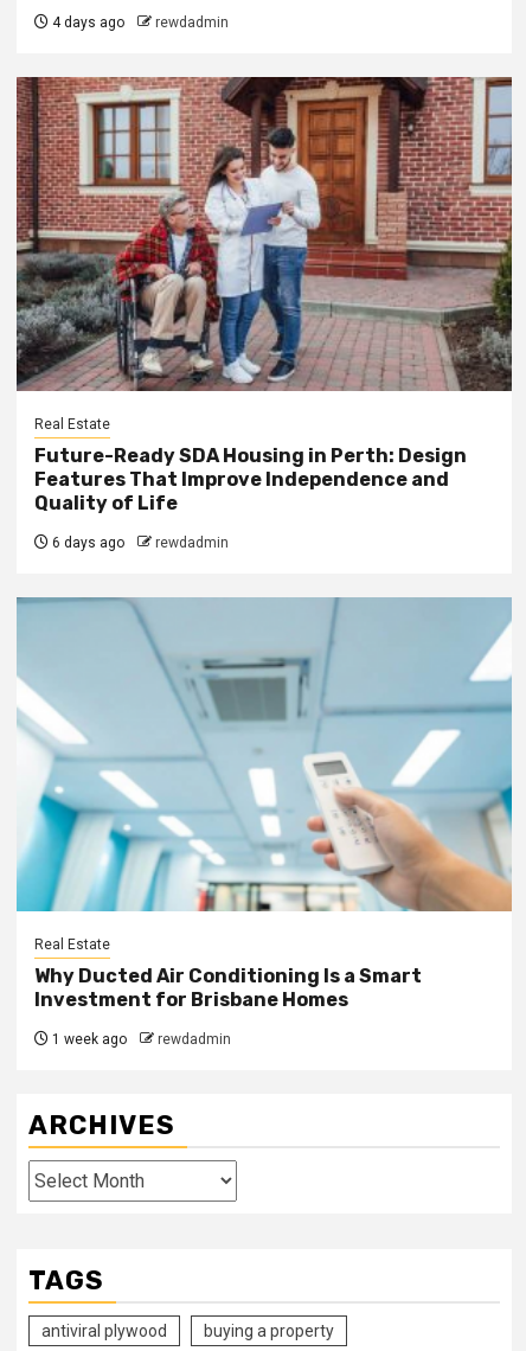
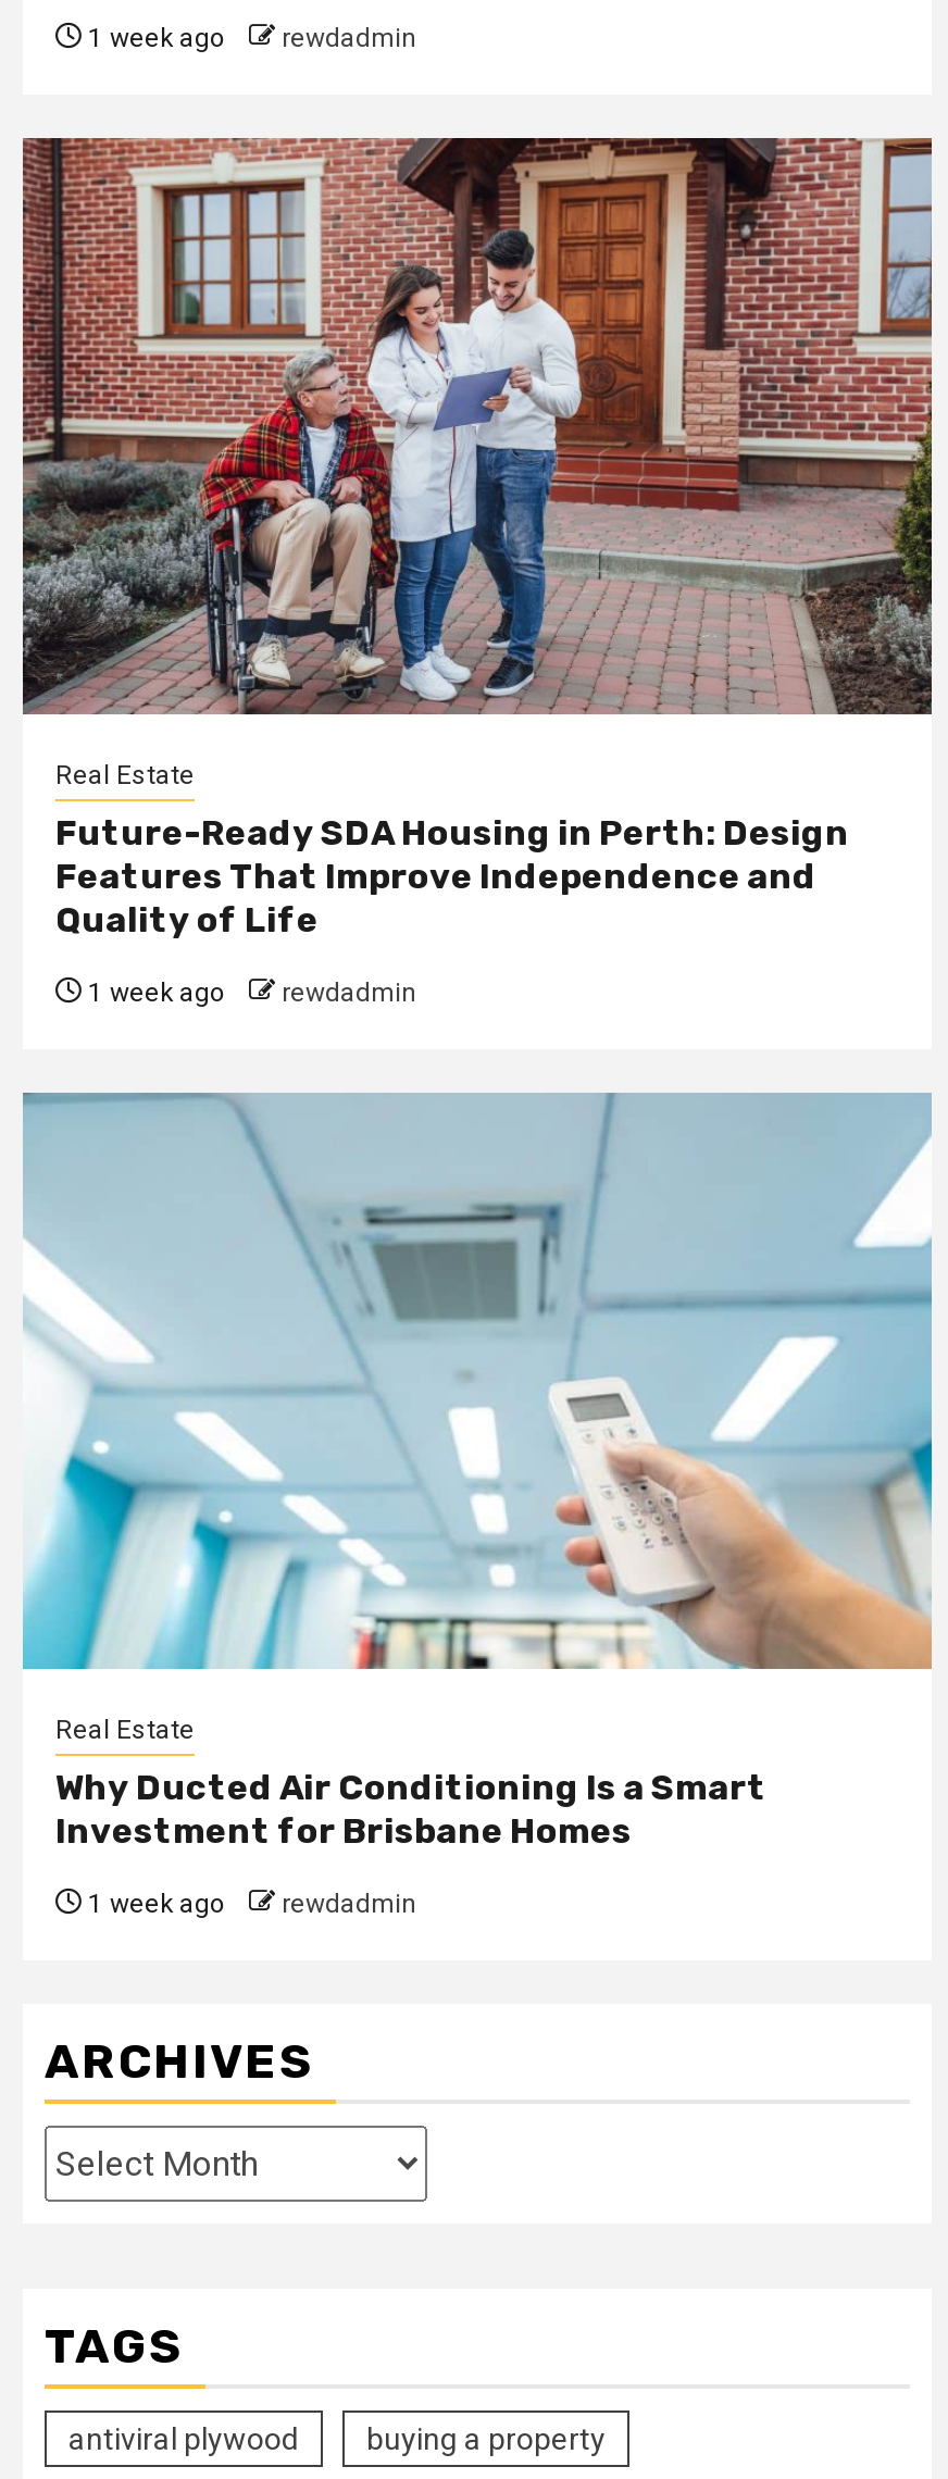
- 4 days ago rewdadmin
+ 1 week ago rewdadmin

- 6 days ago rewdadmin
+ 1 week ago rewdadmin
